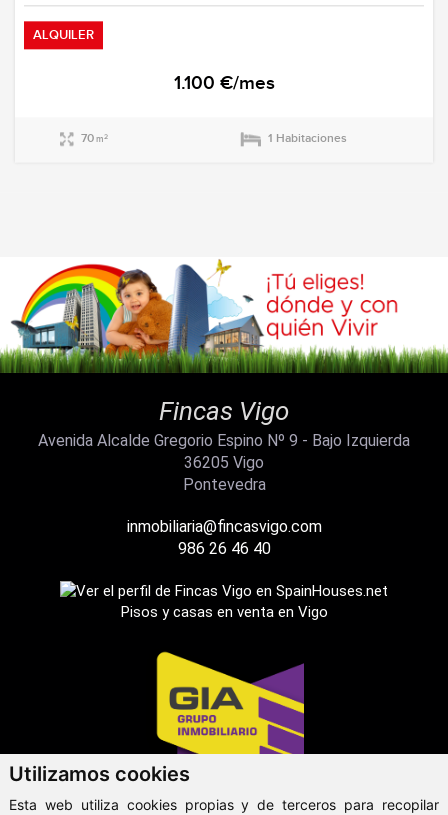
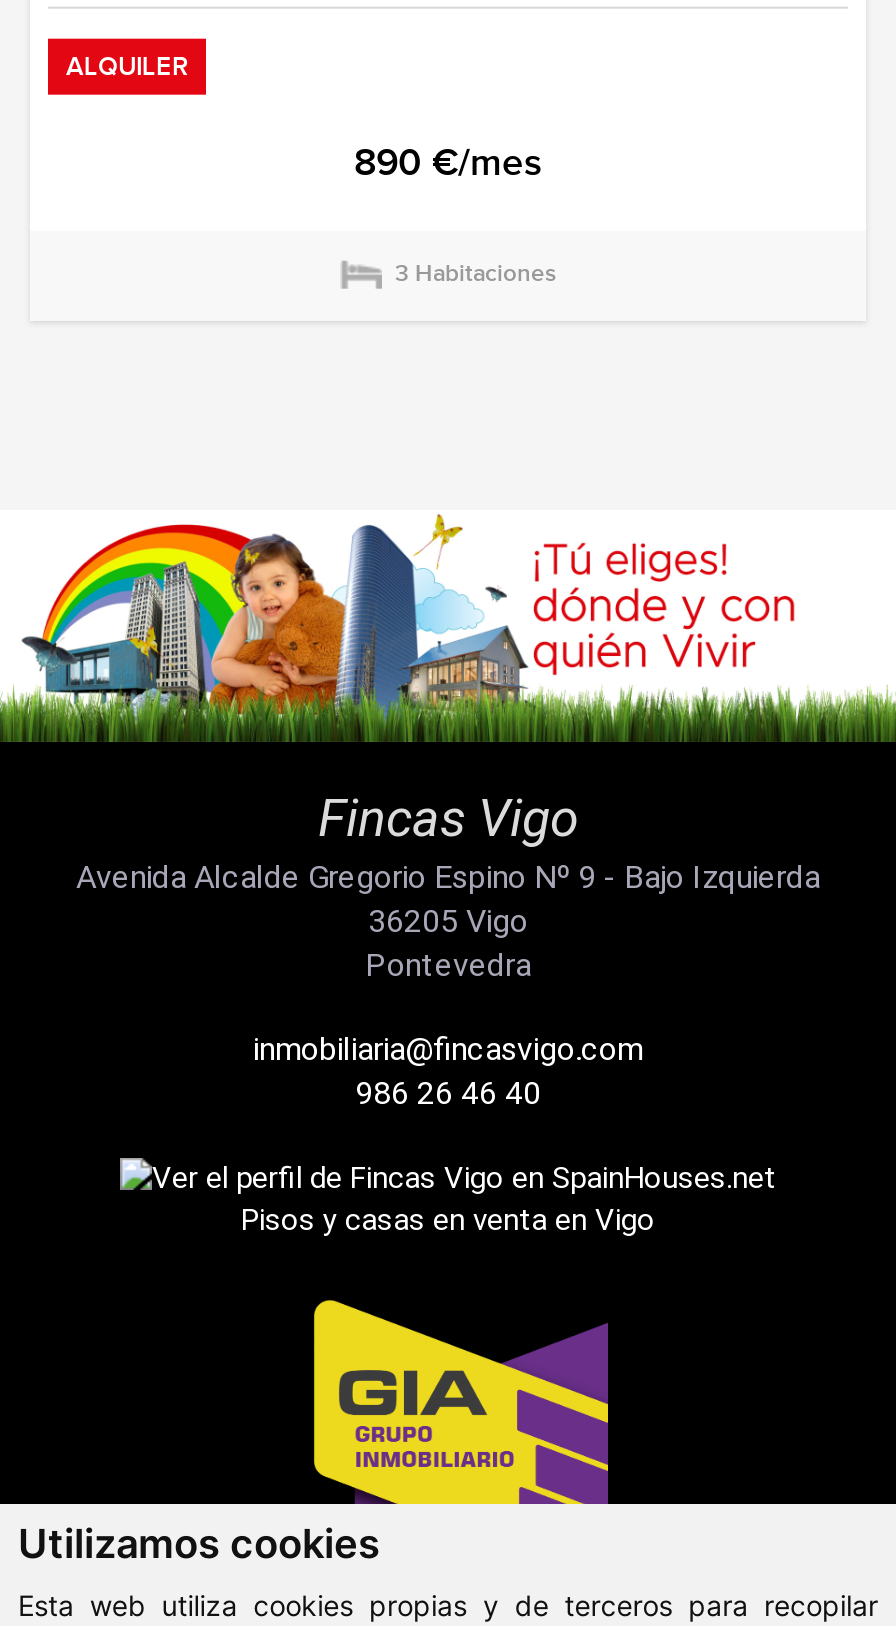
- 1.100 €/mes
+ 890 €/mes

- 70m2
- 1 Habitaciones
+ 3 Habitaciones
